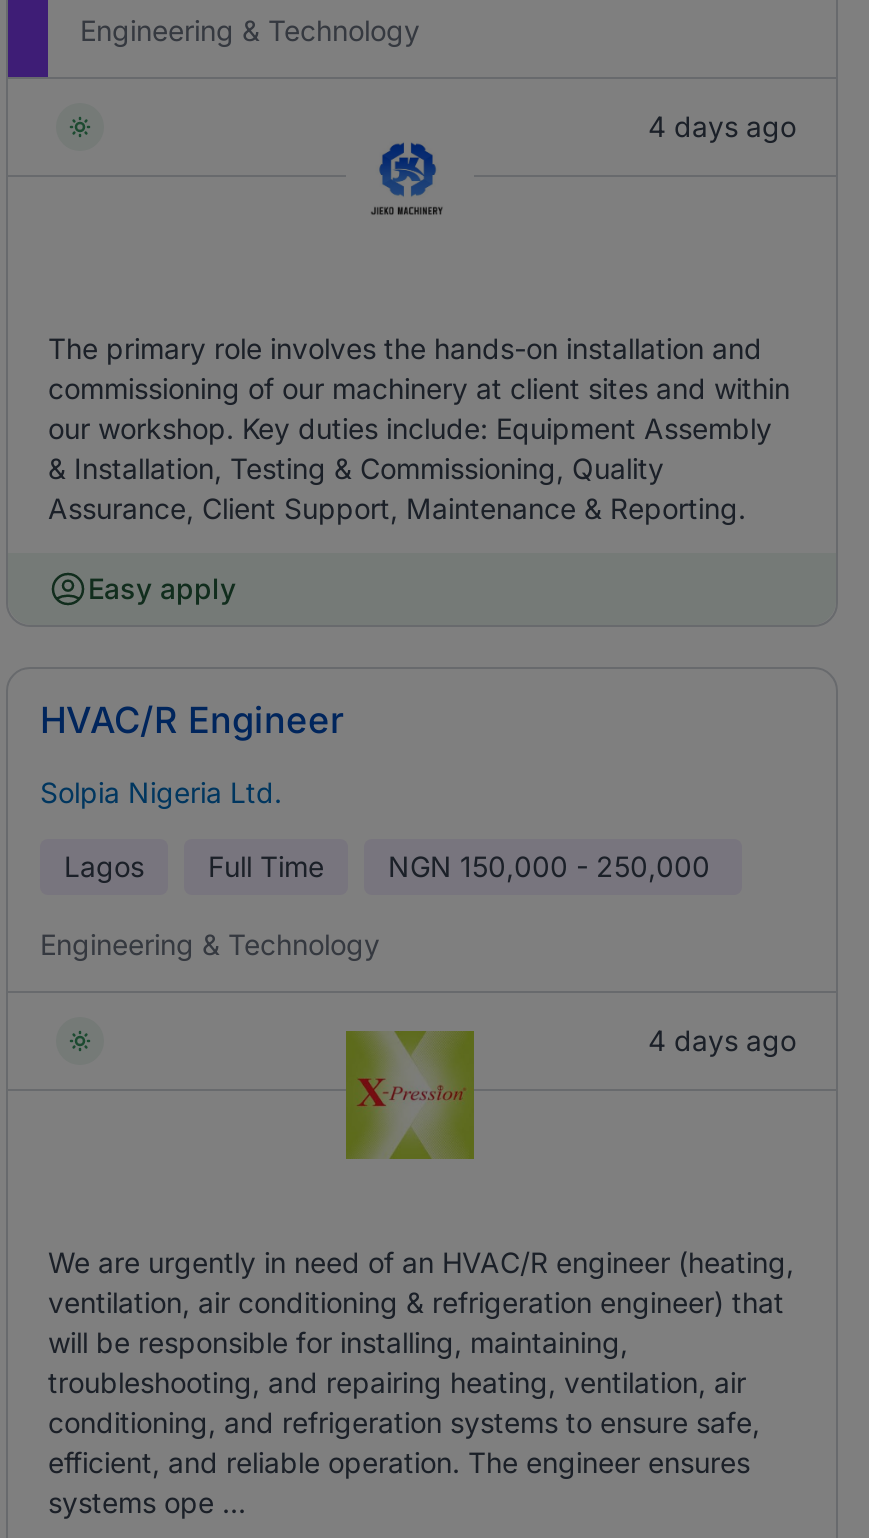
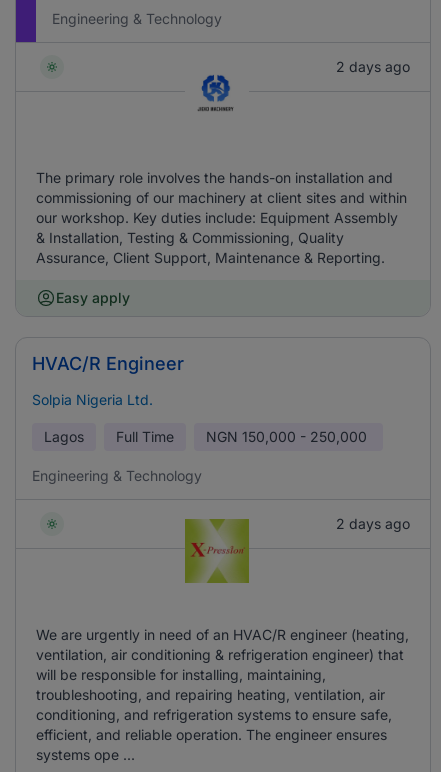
- 4 days ago
+ 2 days ago

- 4 days ago
+ 2 days ago
